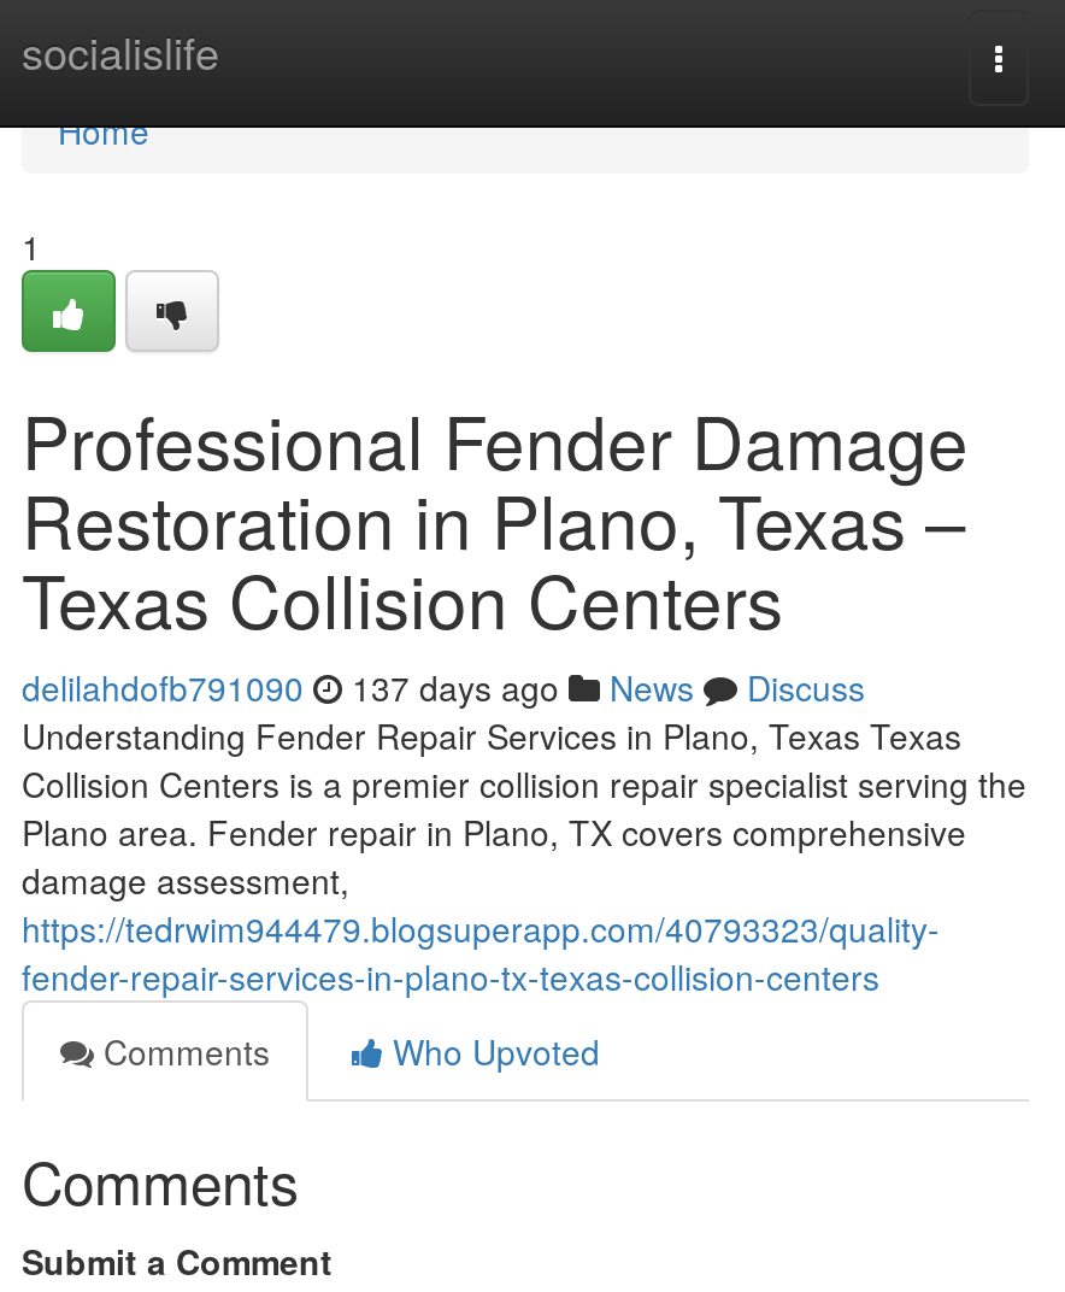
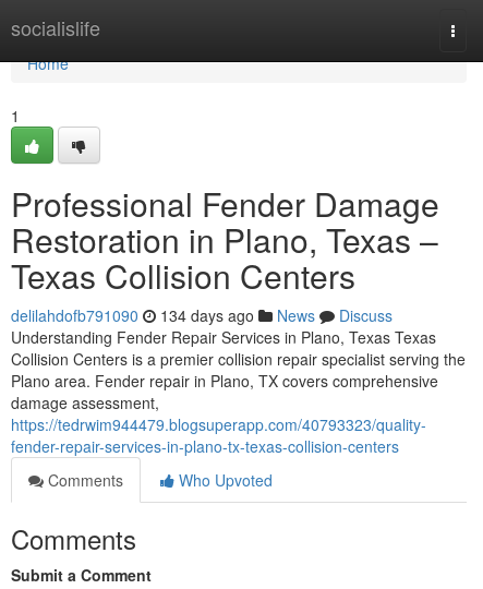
- delilahdofb791090 137 days ago News Discuss
+ delilahdofb791090 134 days ago News Discuss
